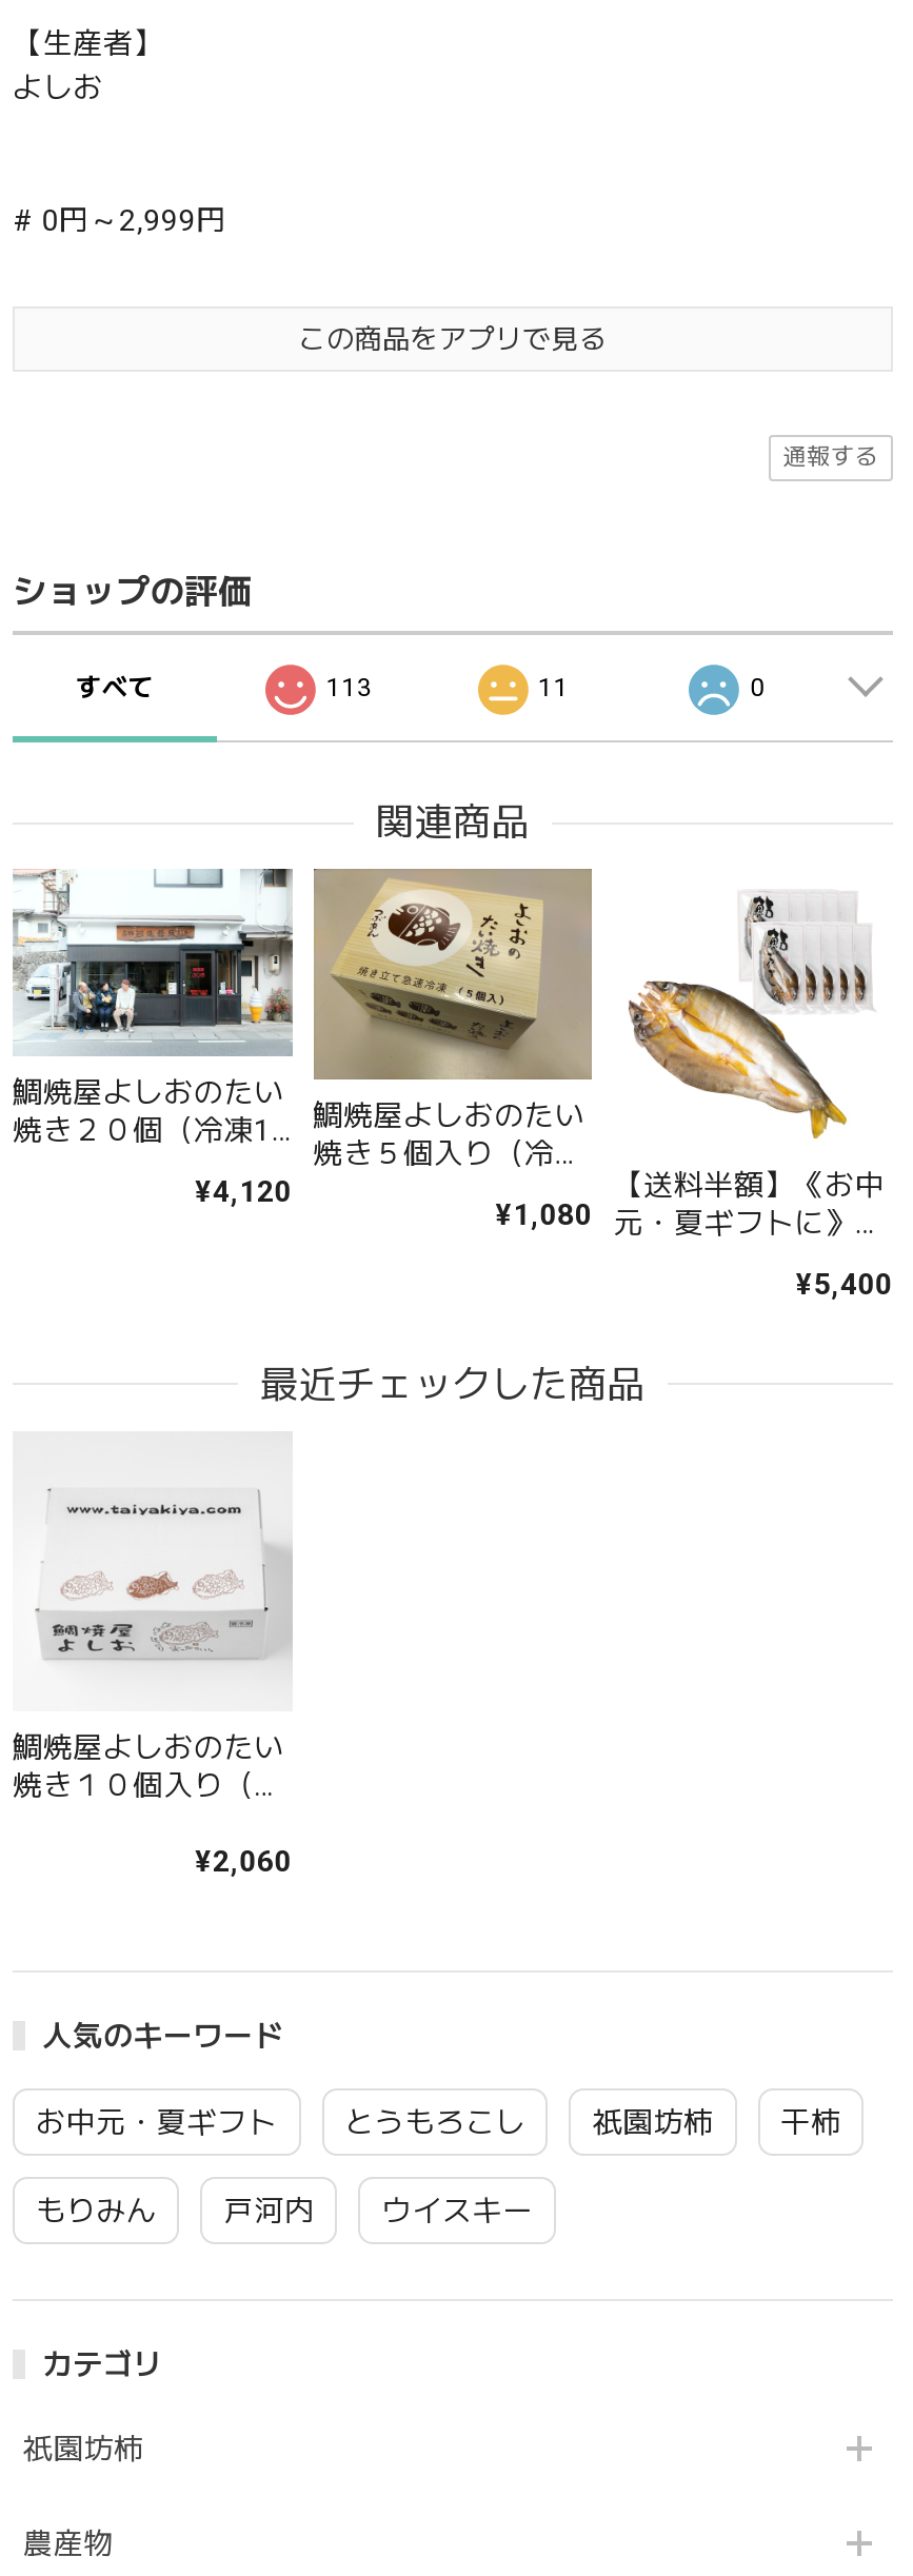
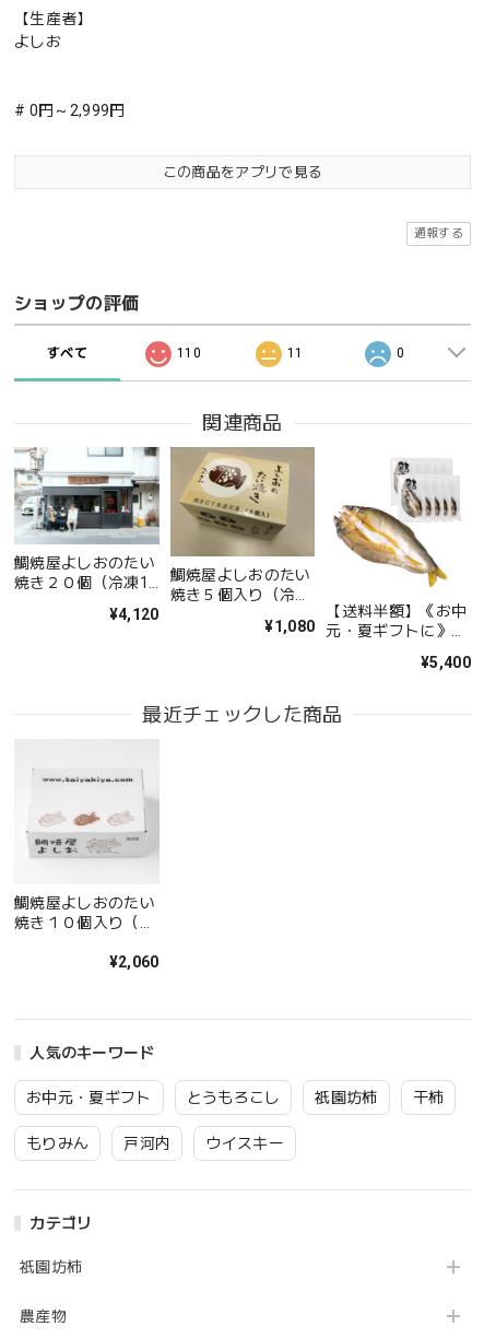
- 113
+ 110
